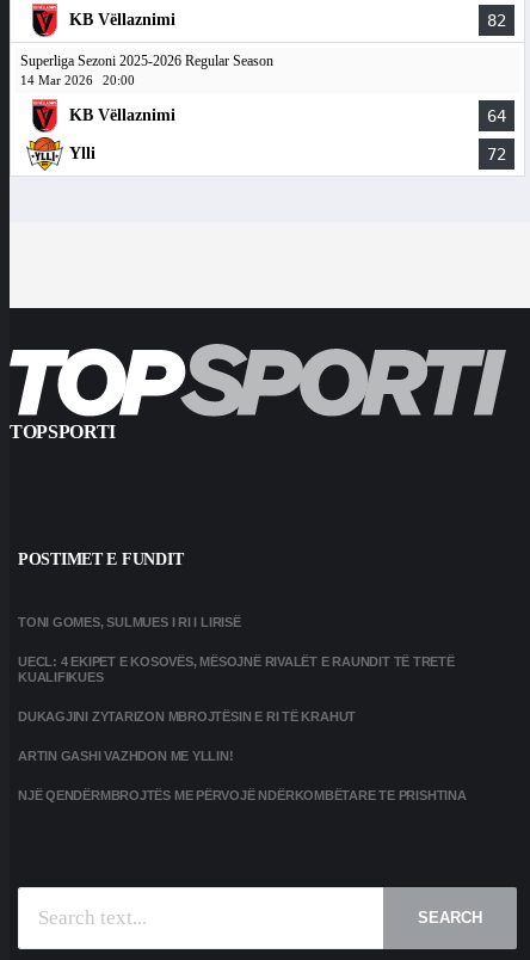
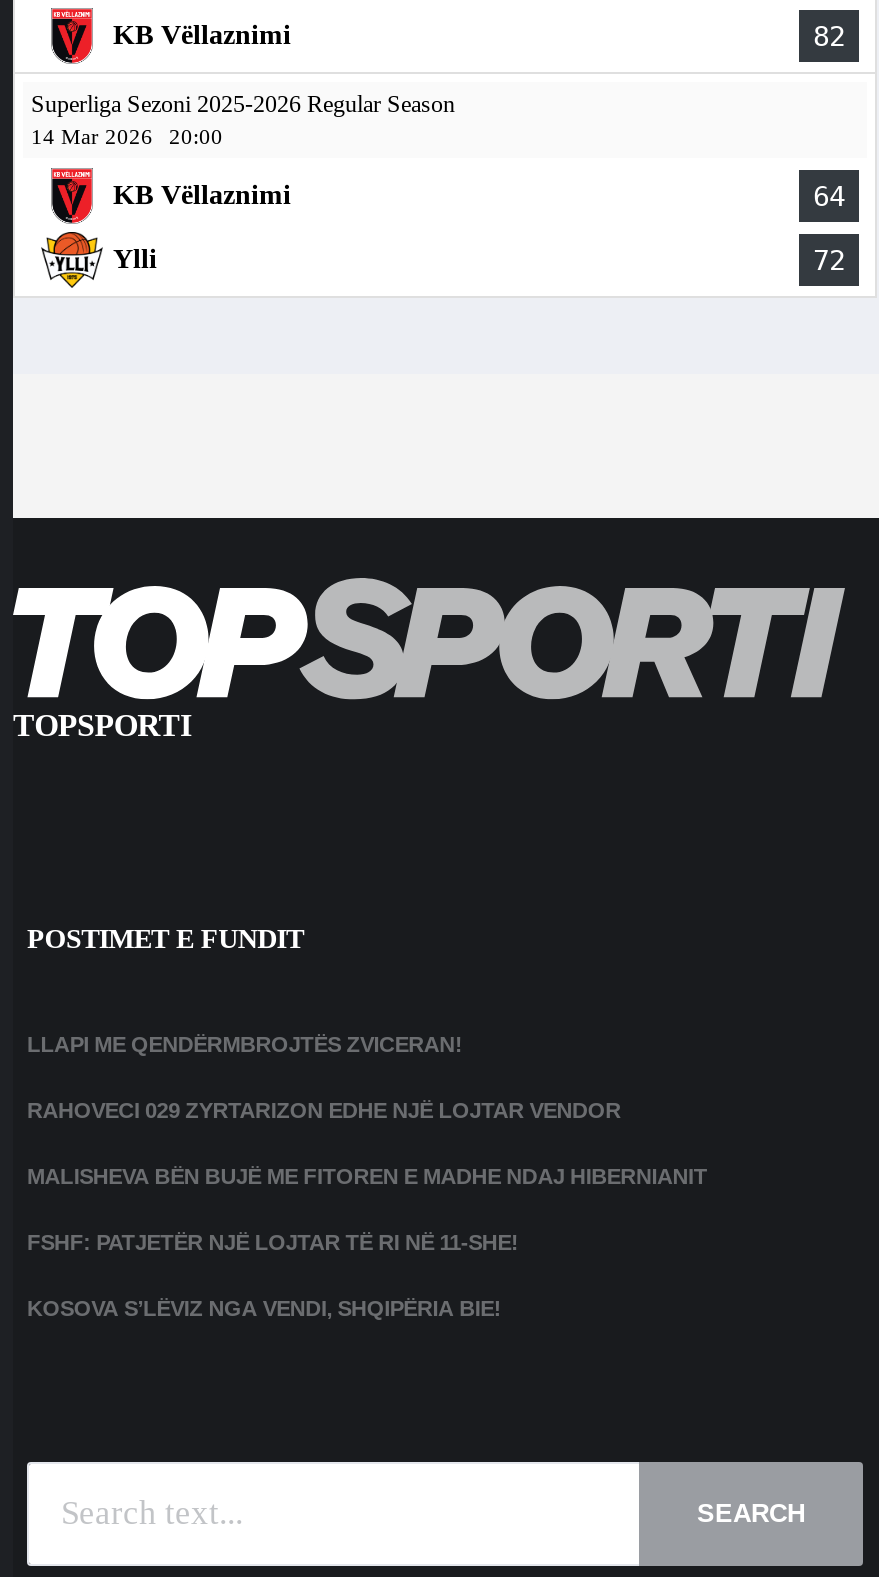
- TONI GOMES, SULMUES I RI I LIRISË
+ LLAPI ME QENDËRMBROJTËS ZVICERAN!

- UECL: 4 EKIPET E KOSOVËS, MËSOJNË RIVALËT E RAUNDIT TË TRETË
- KUALIFIKUES
+ RAHOVECI 029 ZYRTARIZON EDHE NJË LOJTAR VENDOR

- DUKAGJINI ZYTARIZON MBROJTËSIN E RI TË KRAHUT
+ MALISHEVA BËN BUJË ME FITOREN E MADHE NDAJ HIBERNIANIT

- ARTIN GASHI VAZHDON ME YLLIN!
+ FSHF: PATJETËR NJË LOJTAR TË RI NË 11-SHE!

- NJË QENDËRMBROJTËS ME PËRVOJË NDËRKOMBËTARE TE PRISHTINA
+ KOSOVA S’LËVIZ NGA VENDI, SHQIPËRIA BIE!
